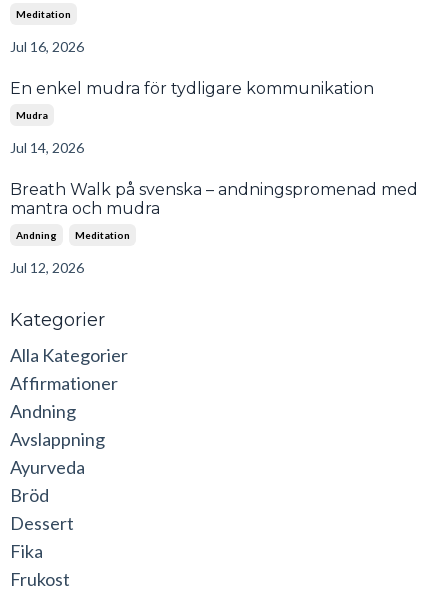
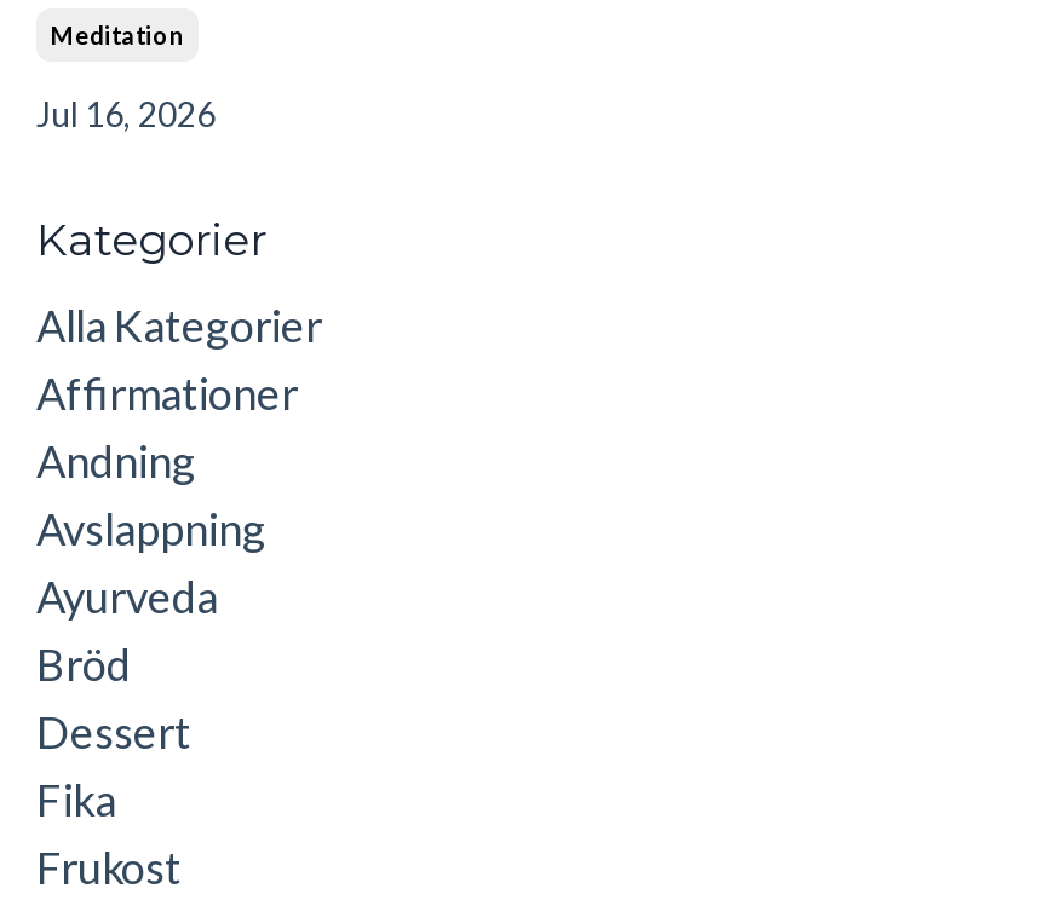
- En enkel mudra för tydligare kommunikation
- Mudra
- Jul 14, 2026
- Breath Walk på svenska – andningspromenad med
- mantra och mudra
- Andning
- Meditation
- Jul 12, 2026
